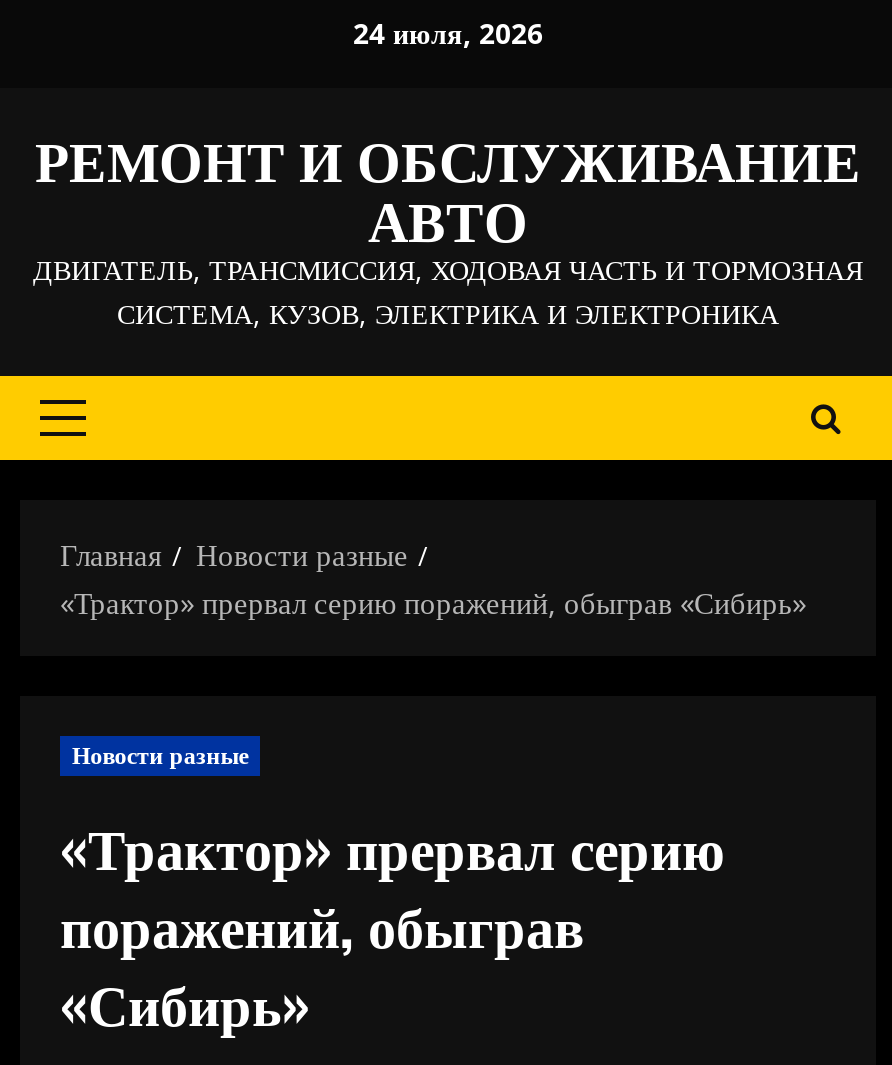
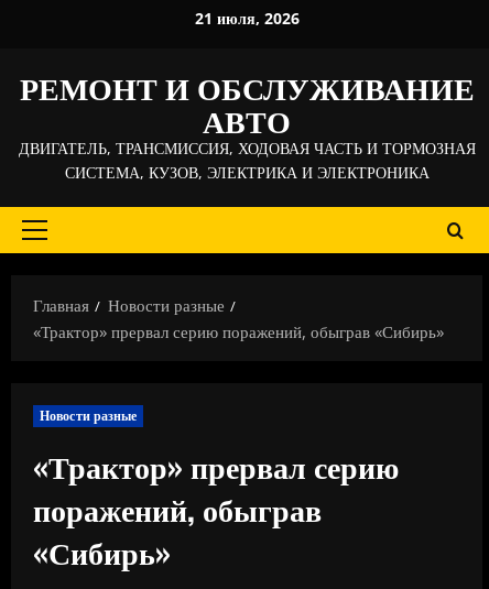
- 24 июля, 2026
+ 21 июля, 2026
